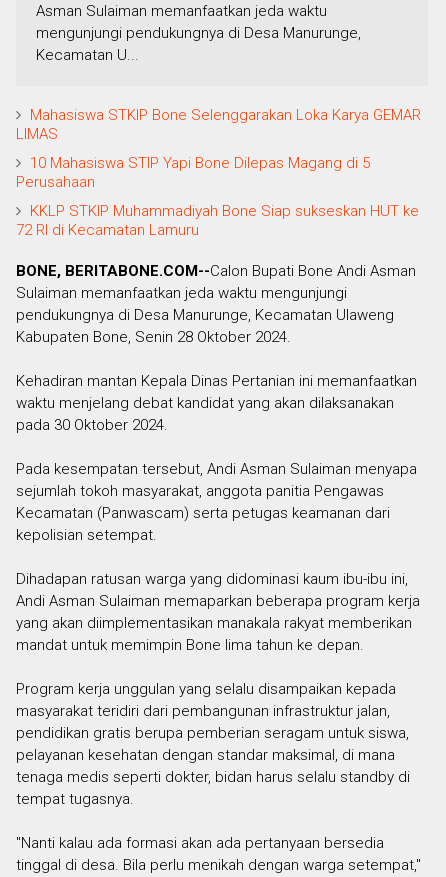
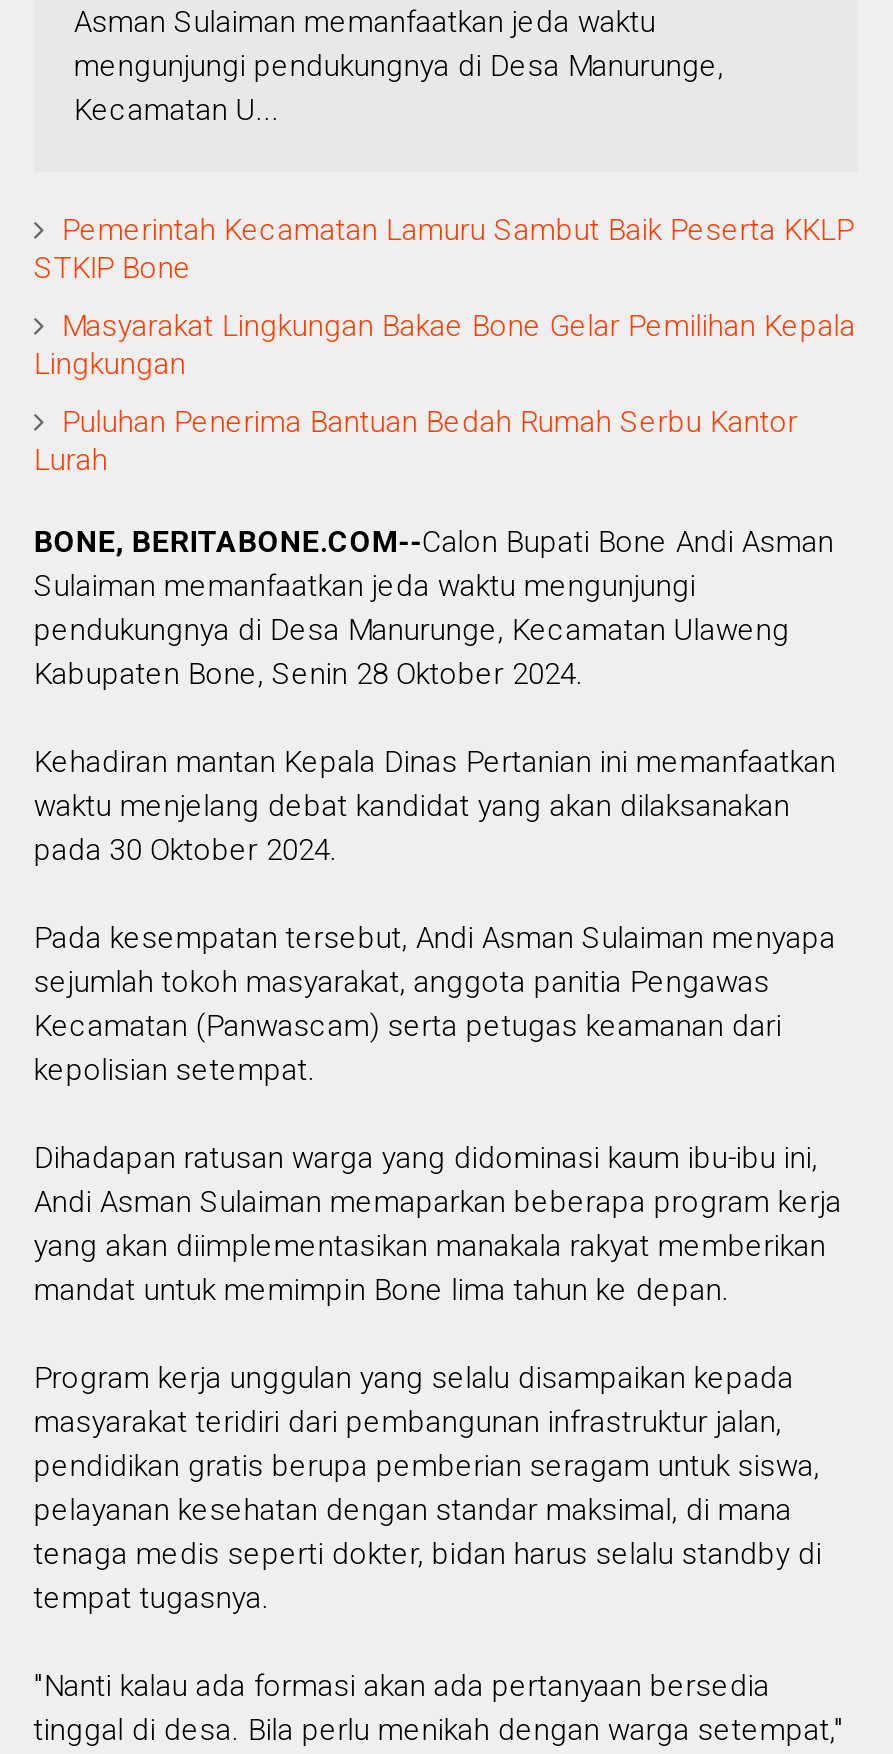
- Mahasiswa STKIP Bone Selenggarakan Loka Karya GEMAR
- LIMAS
+ Pemerintah Kecamatan Lamuru Sambut Baik Peserta KKLP
+ STKIP Bone

- 10 Mahasiswa STIP Yapi Bone Dilepas Magang di 5
- Perusahaan
+ Masyarakat Lingkungan Bakae Bone Gelar Pemilihan Kepala
+ Lingkungan

- KKLP STKIP Muhammadiyah Bone Siap sukseskan HUT ke
- 72 RI di Kecamatan Lamuru
+ Puluhan Penerima Bantuan Bedah Rumah Serbu Kantor
+ Lurah
